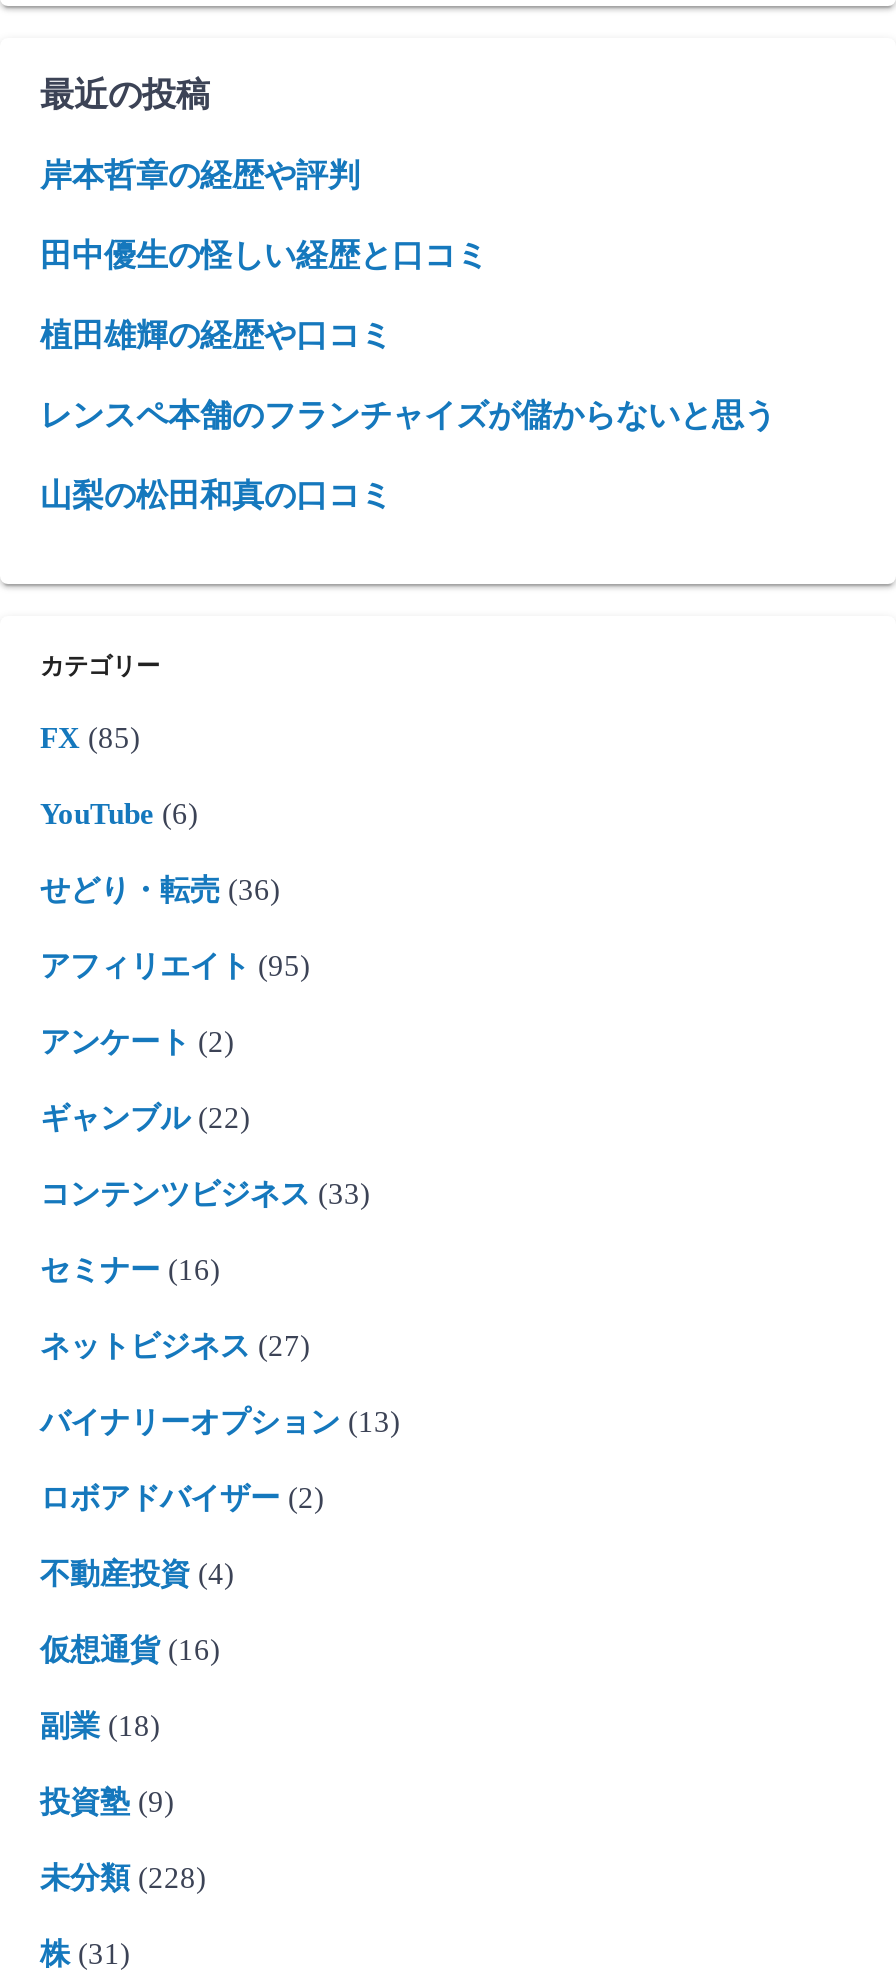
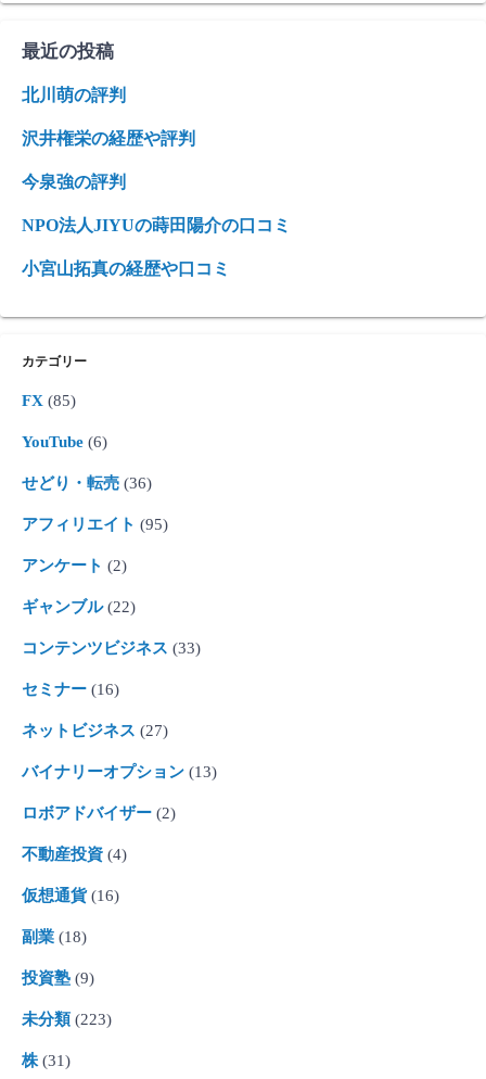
- 岸本哲章の経歴や評判
+ 北川萌の評判

- 田中優生の怪しい経歴と口コミ
+ 沢井権栄の経歴や評判

- 植田雄輝の経歴や口コミ
+ 今泉強の評判

- レンスペ本舗のフランチャイズが儲からないと思う
+ NPO法人JIYUの蒔田陽介の口コミ

- 山梨の松田和真の口コミ
+ 小宮山拓真の経歴や口コミ

- 未分類(228)
+ 未分類(223)
